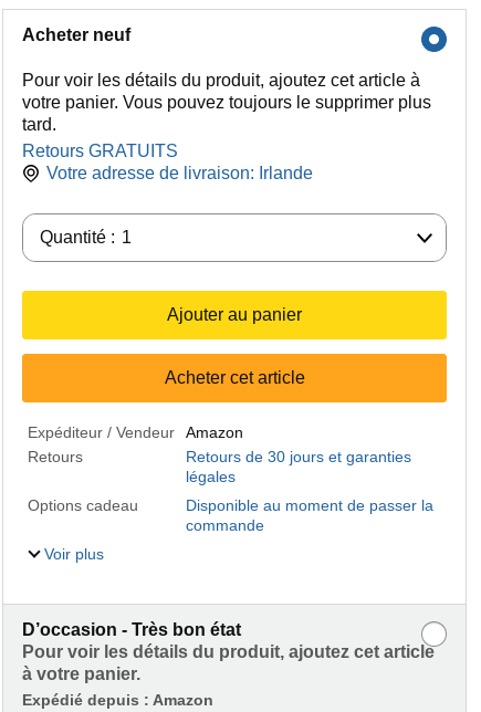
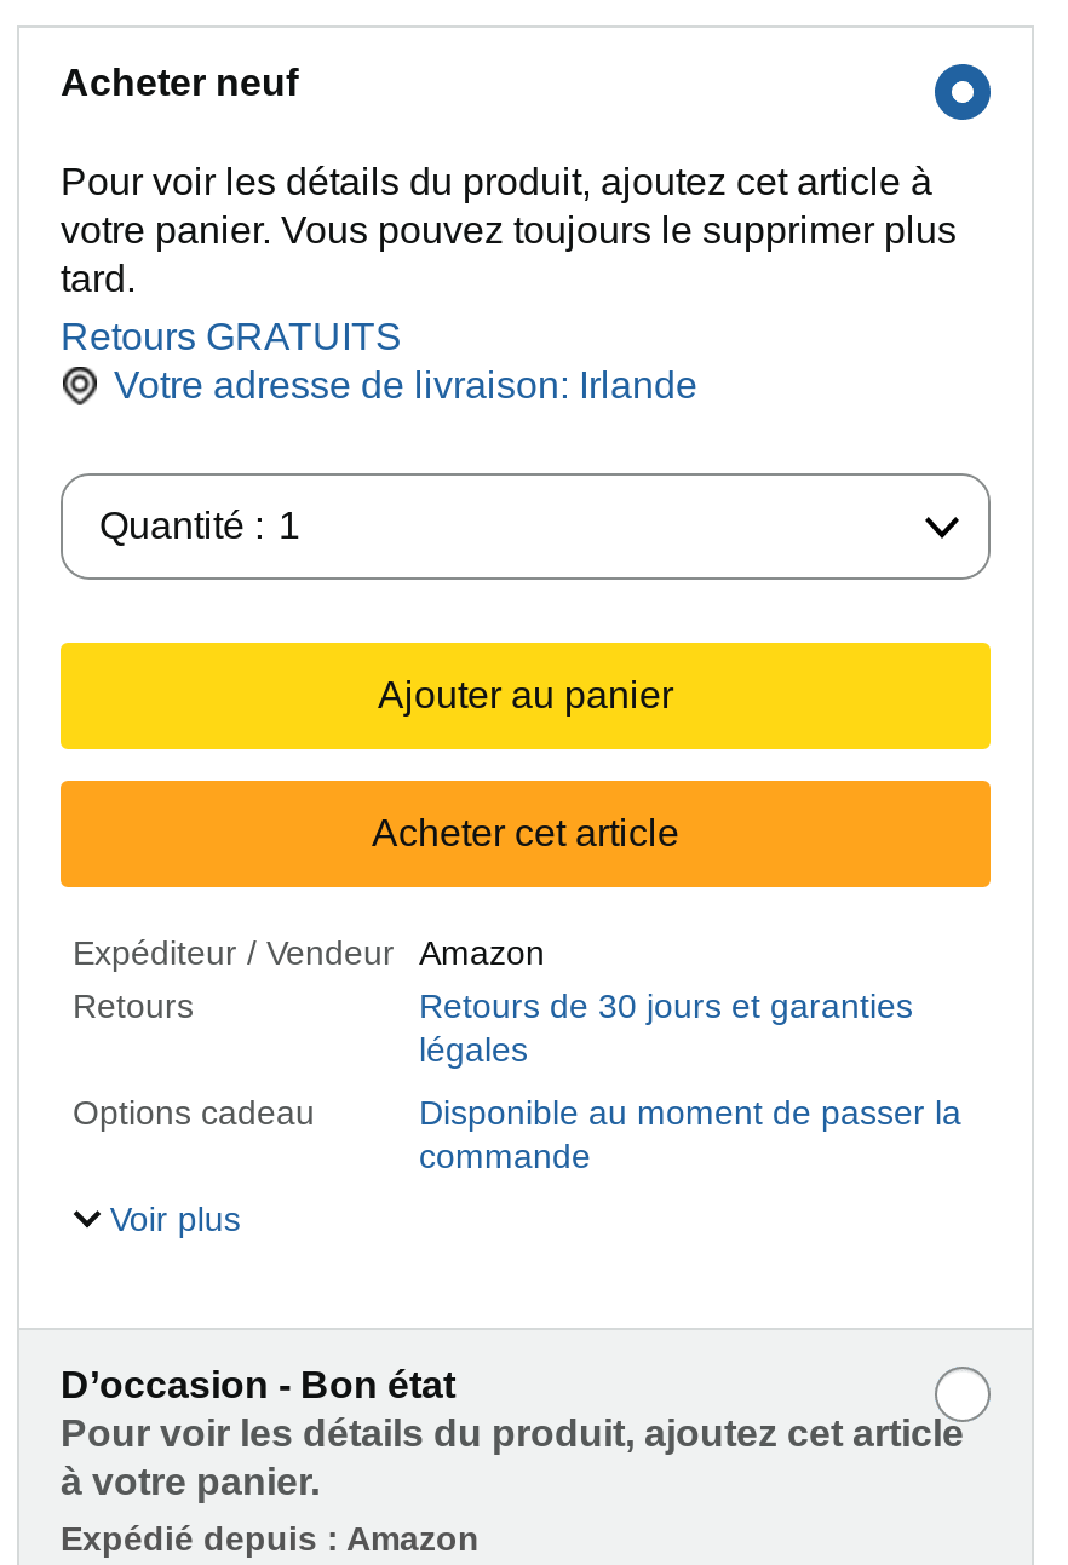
- D’occasion - Très bon état
+ D’occasion - Bon état
